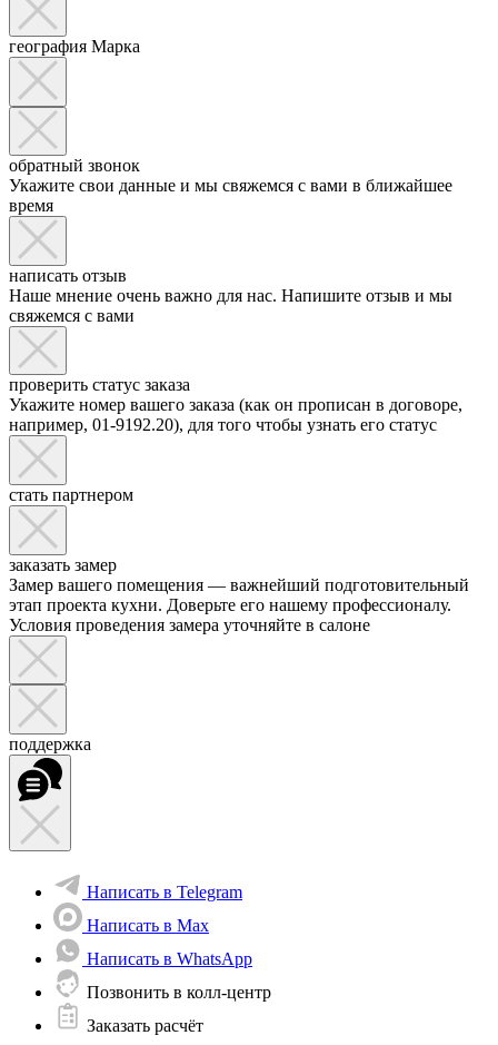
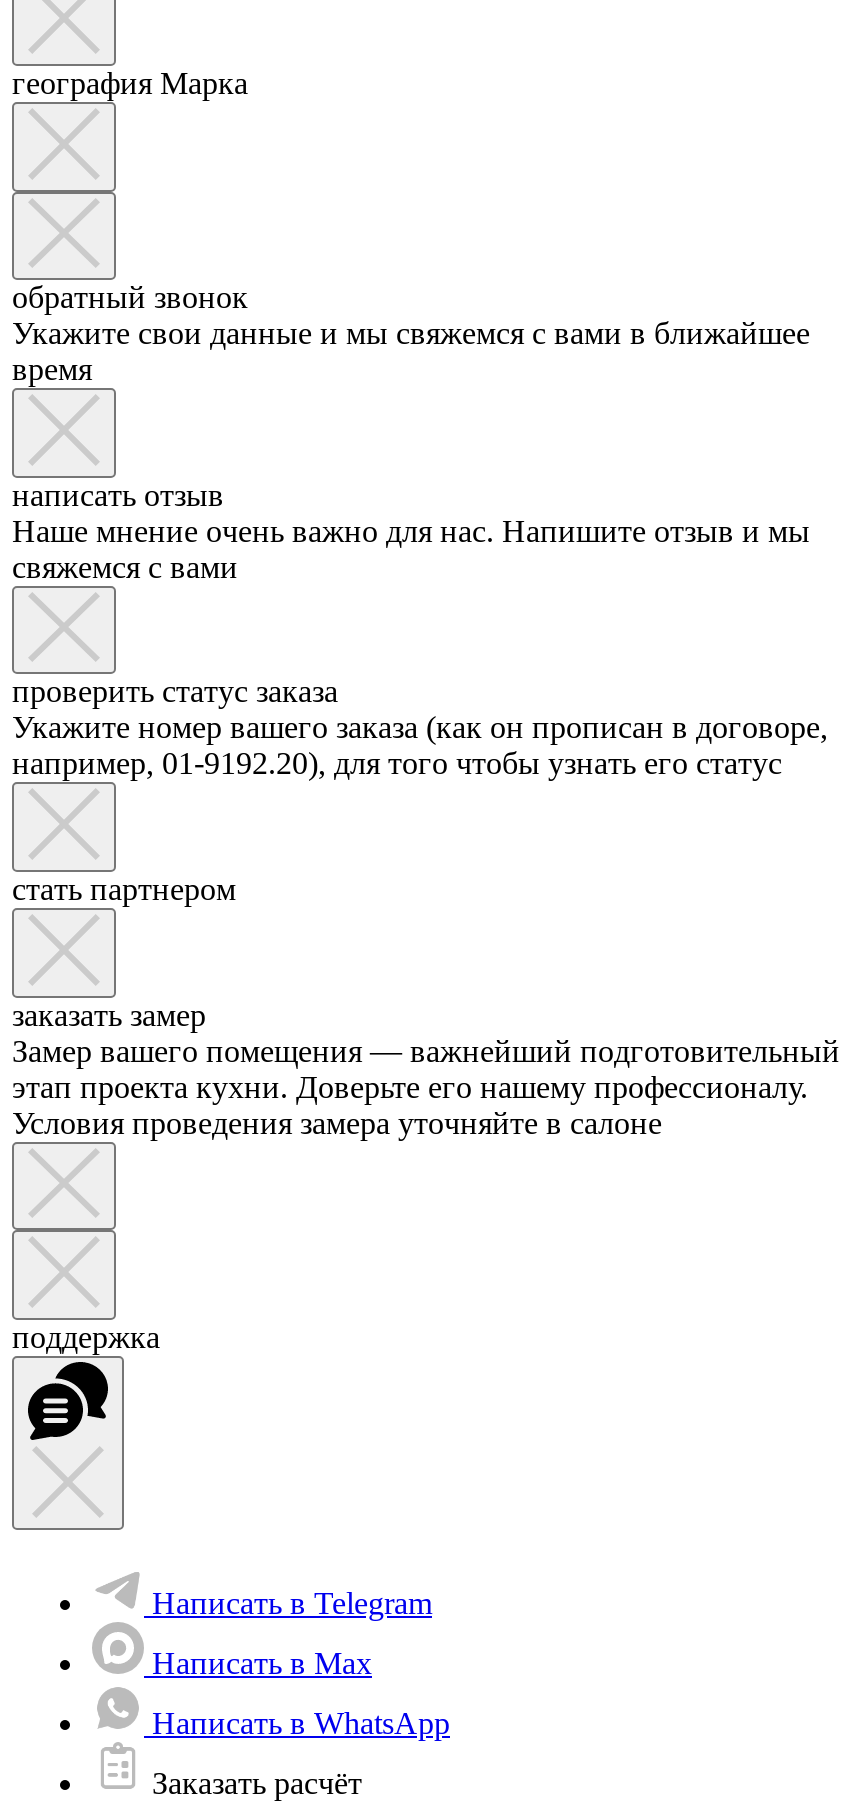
- Позвонить в колл-центр
